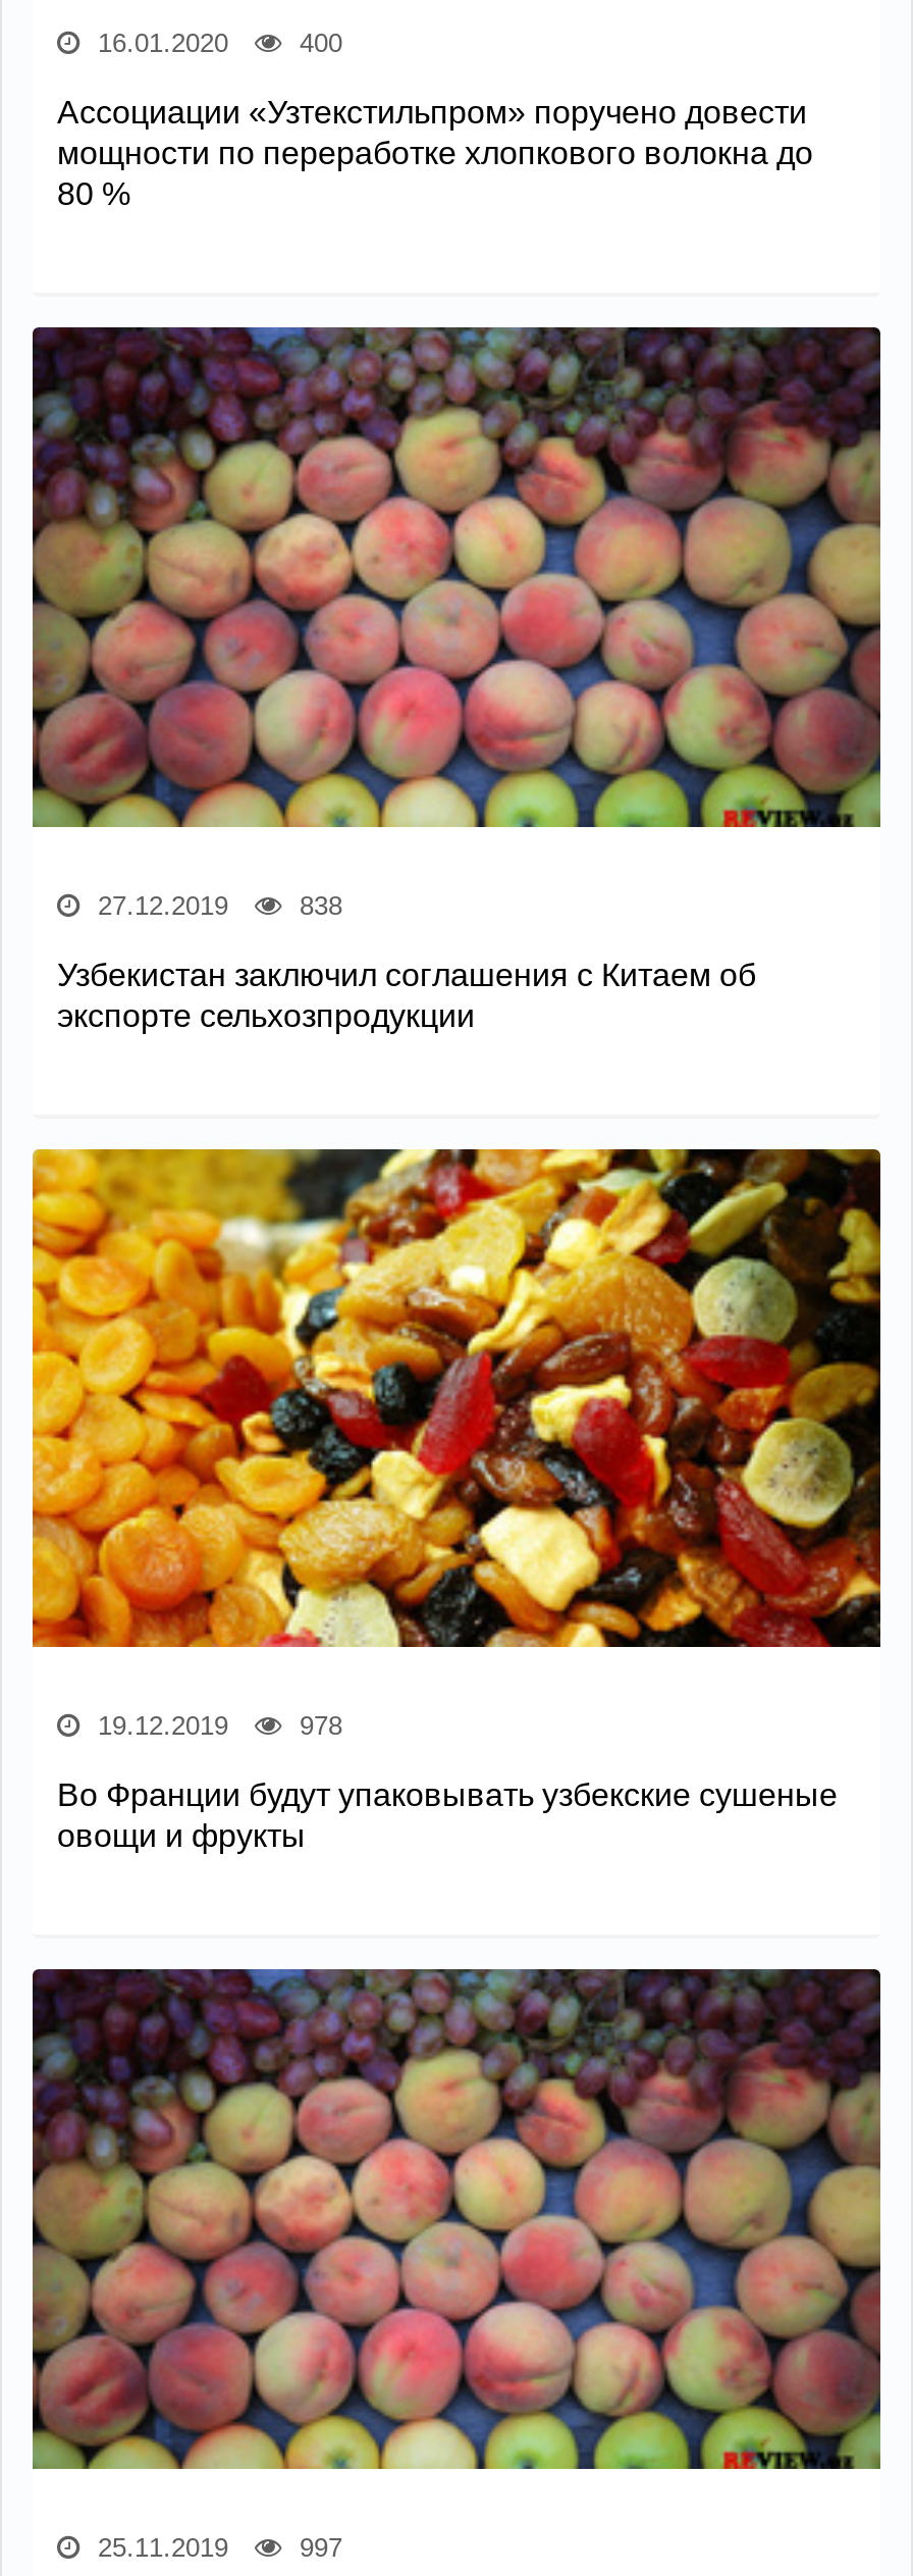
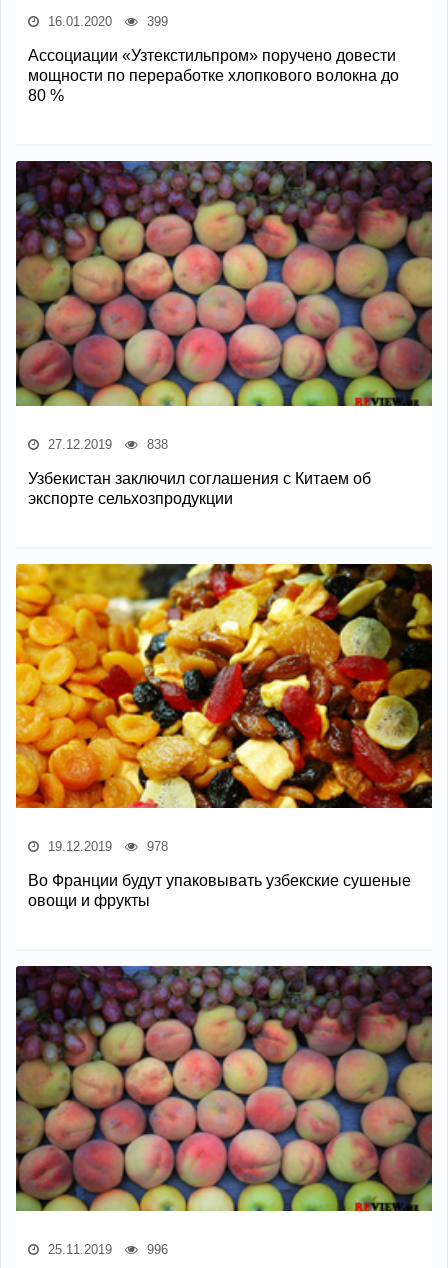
- 400
+ 399

- 997
+ 996
